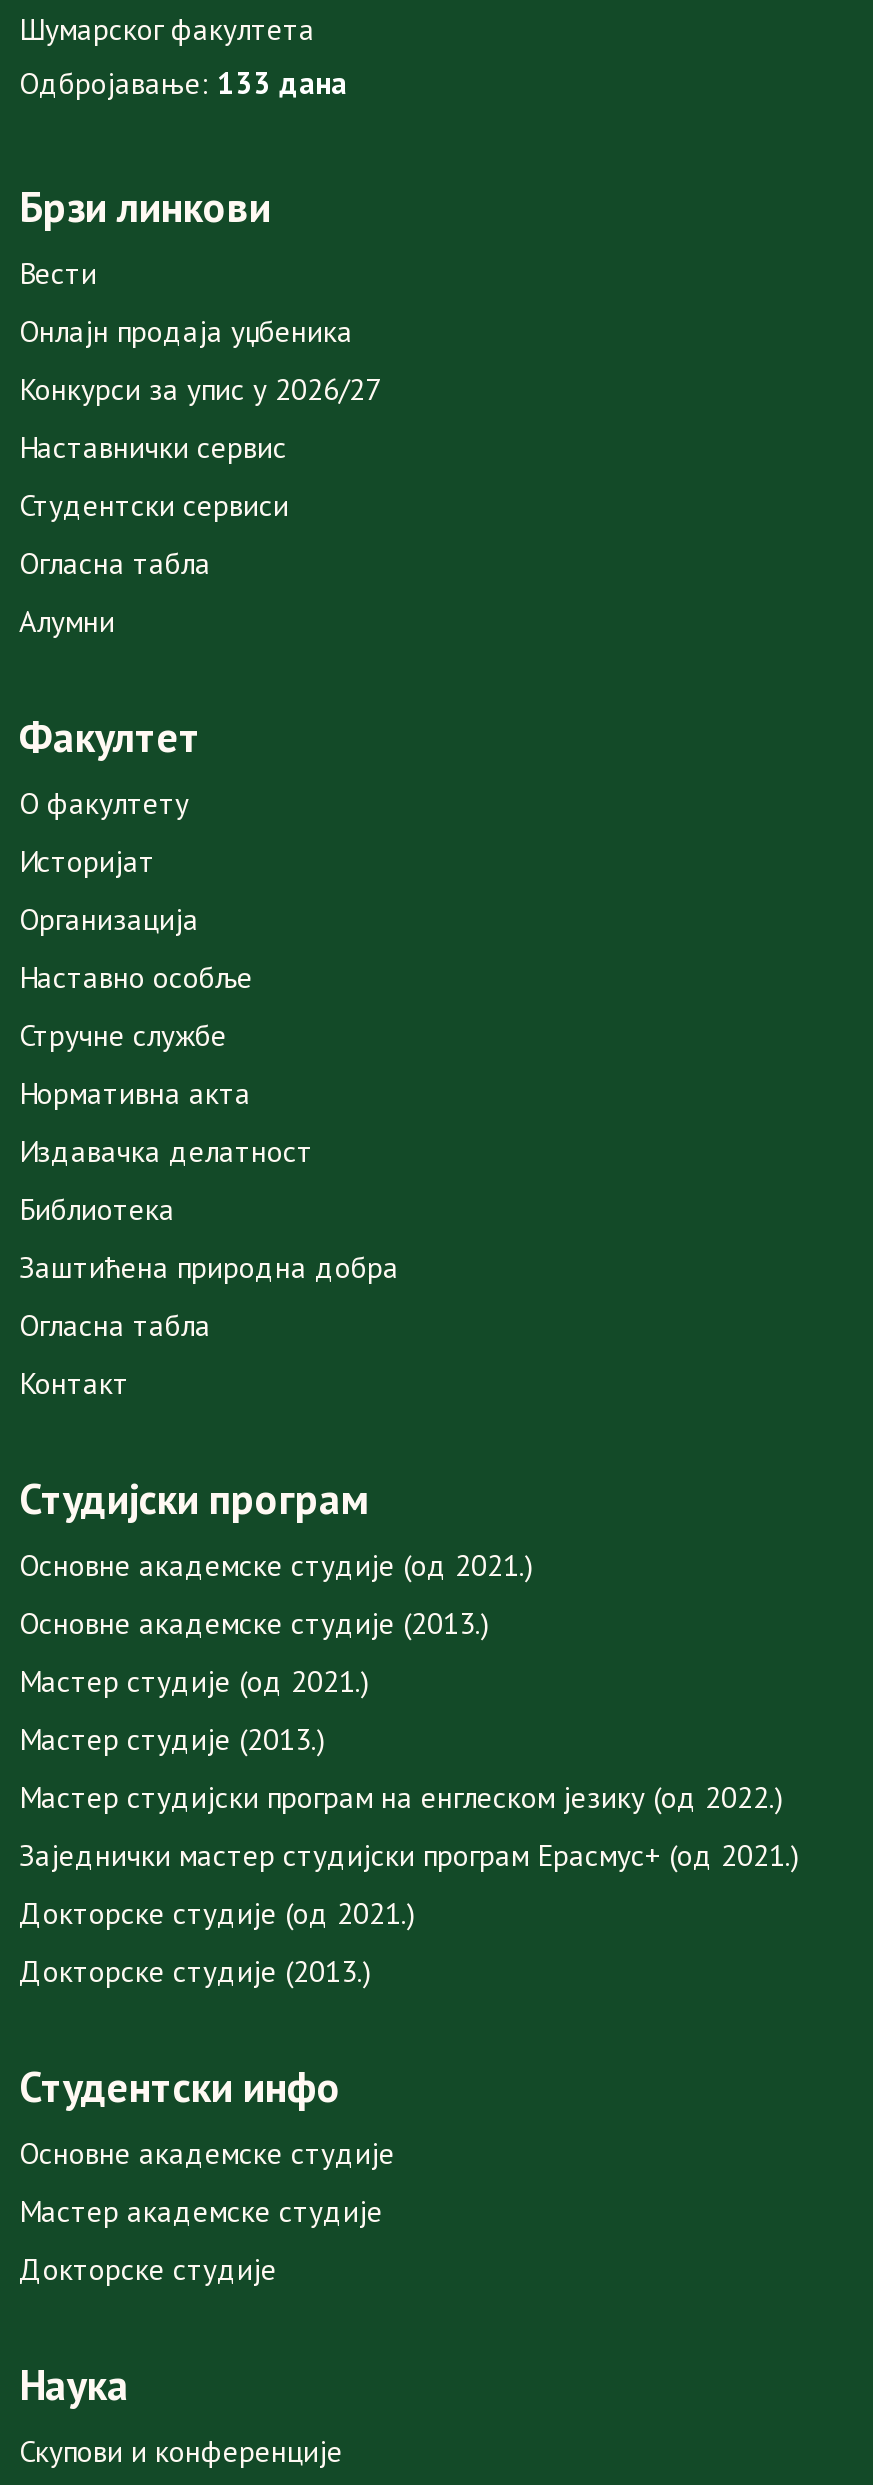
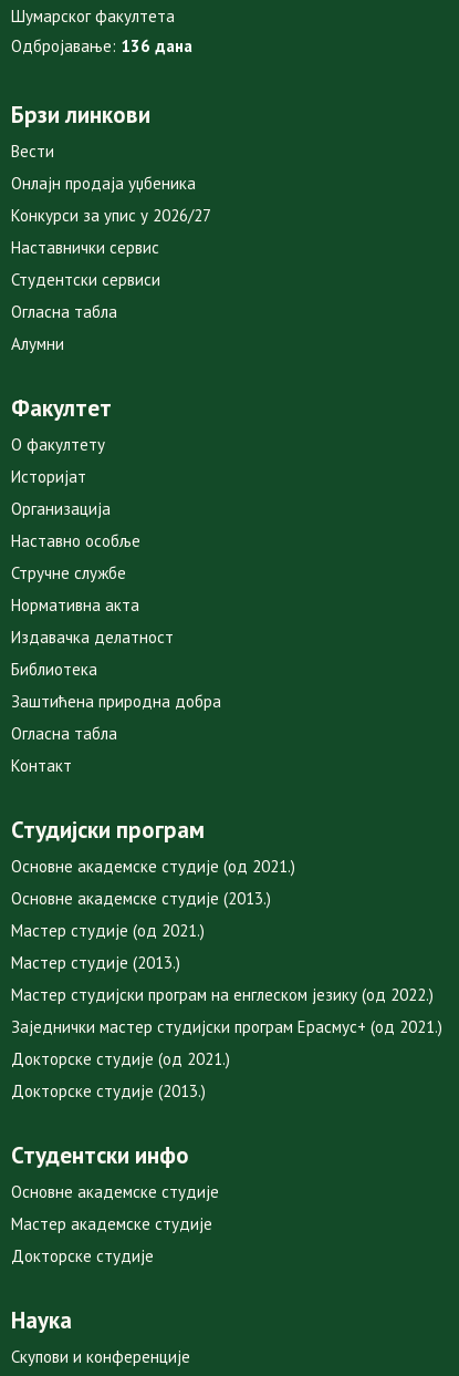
- Одбројавање: 133 дана
+ Одбројавање: 136 дана
